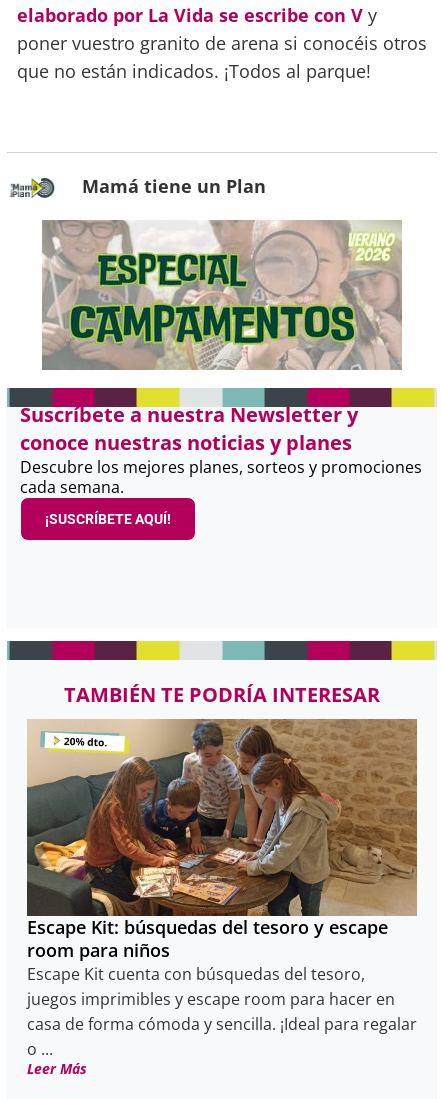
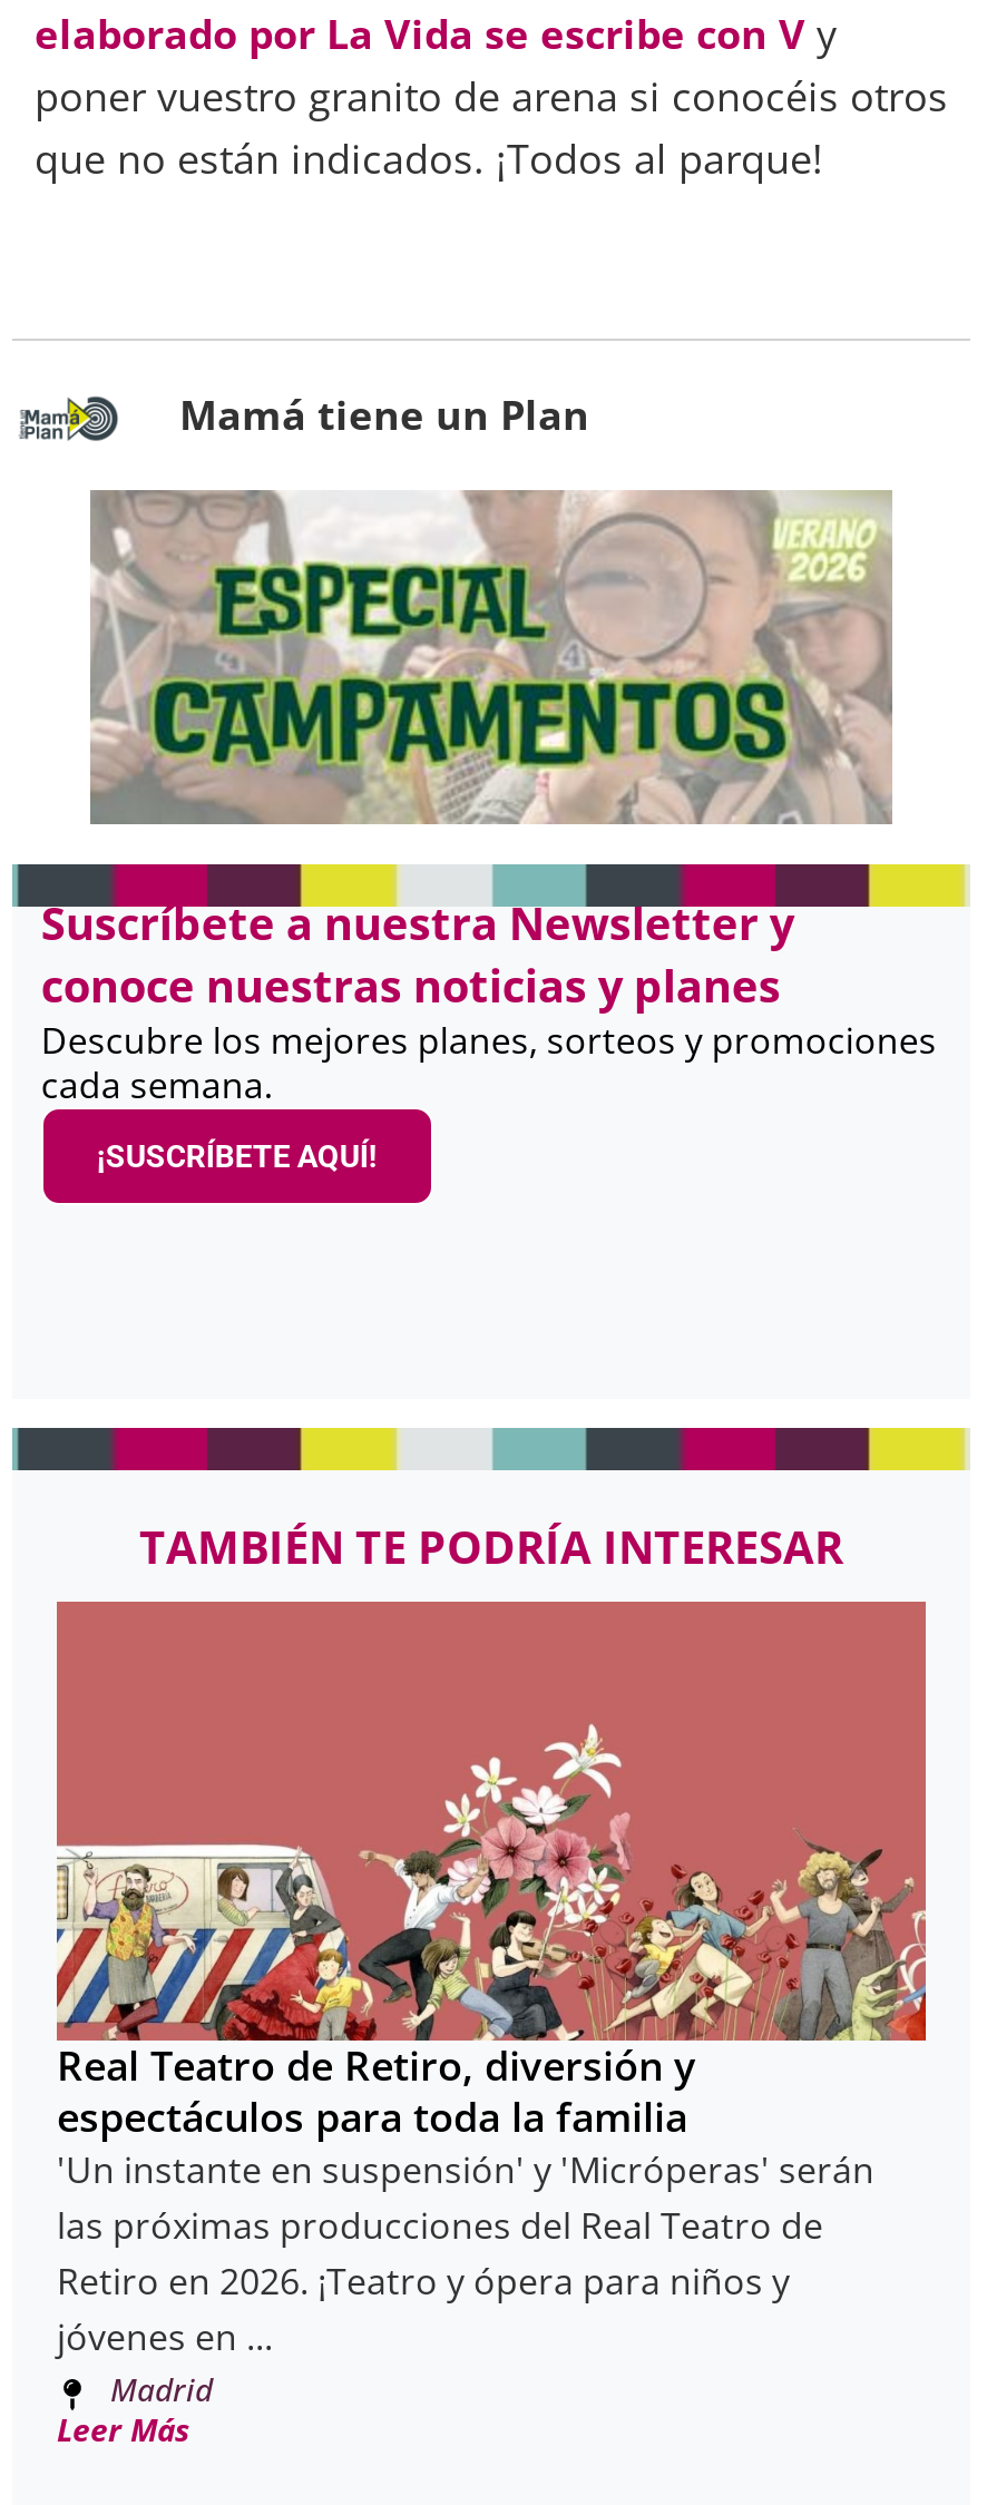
- [image]
- Escape Kit: búsquedas del tesoro y escape
- room para niños
- Escape Kit cuenta con búsquedas del tesoro,
- juegos imprimibles y escape room para hacer en
- casa de forma cómoda y sencilla. ¡Ideal para regalar
- o ...
+ [image]
+ Real Teatro de Retiro, diversión y
+ espectáculos para toda la familia
+ 'Un instante en suspensión' y 'Micróperas' serán
+ las próximas producciones del Real Teatro de
+ Retiro en 2026. ¡Teatro y ópera para niños y
+ jóvenes en ...
+ Madrid
